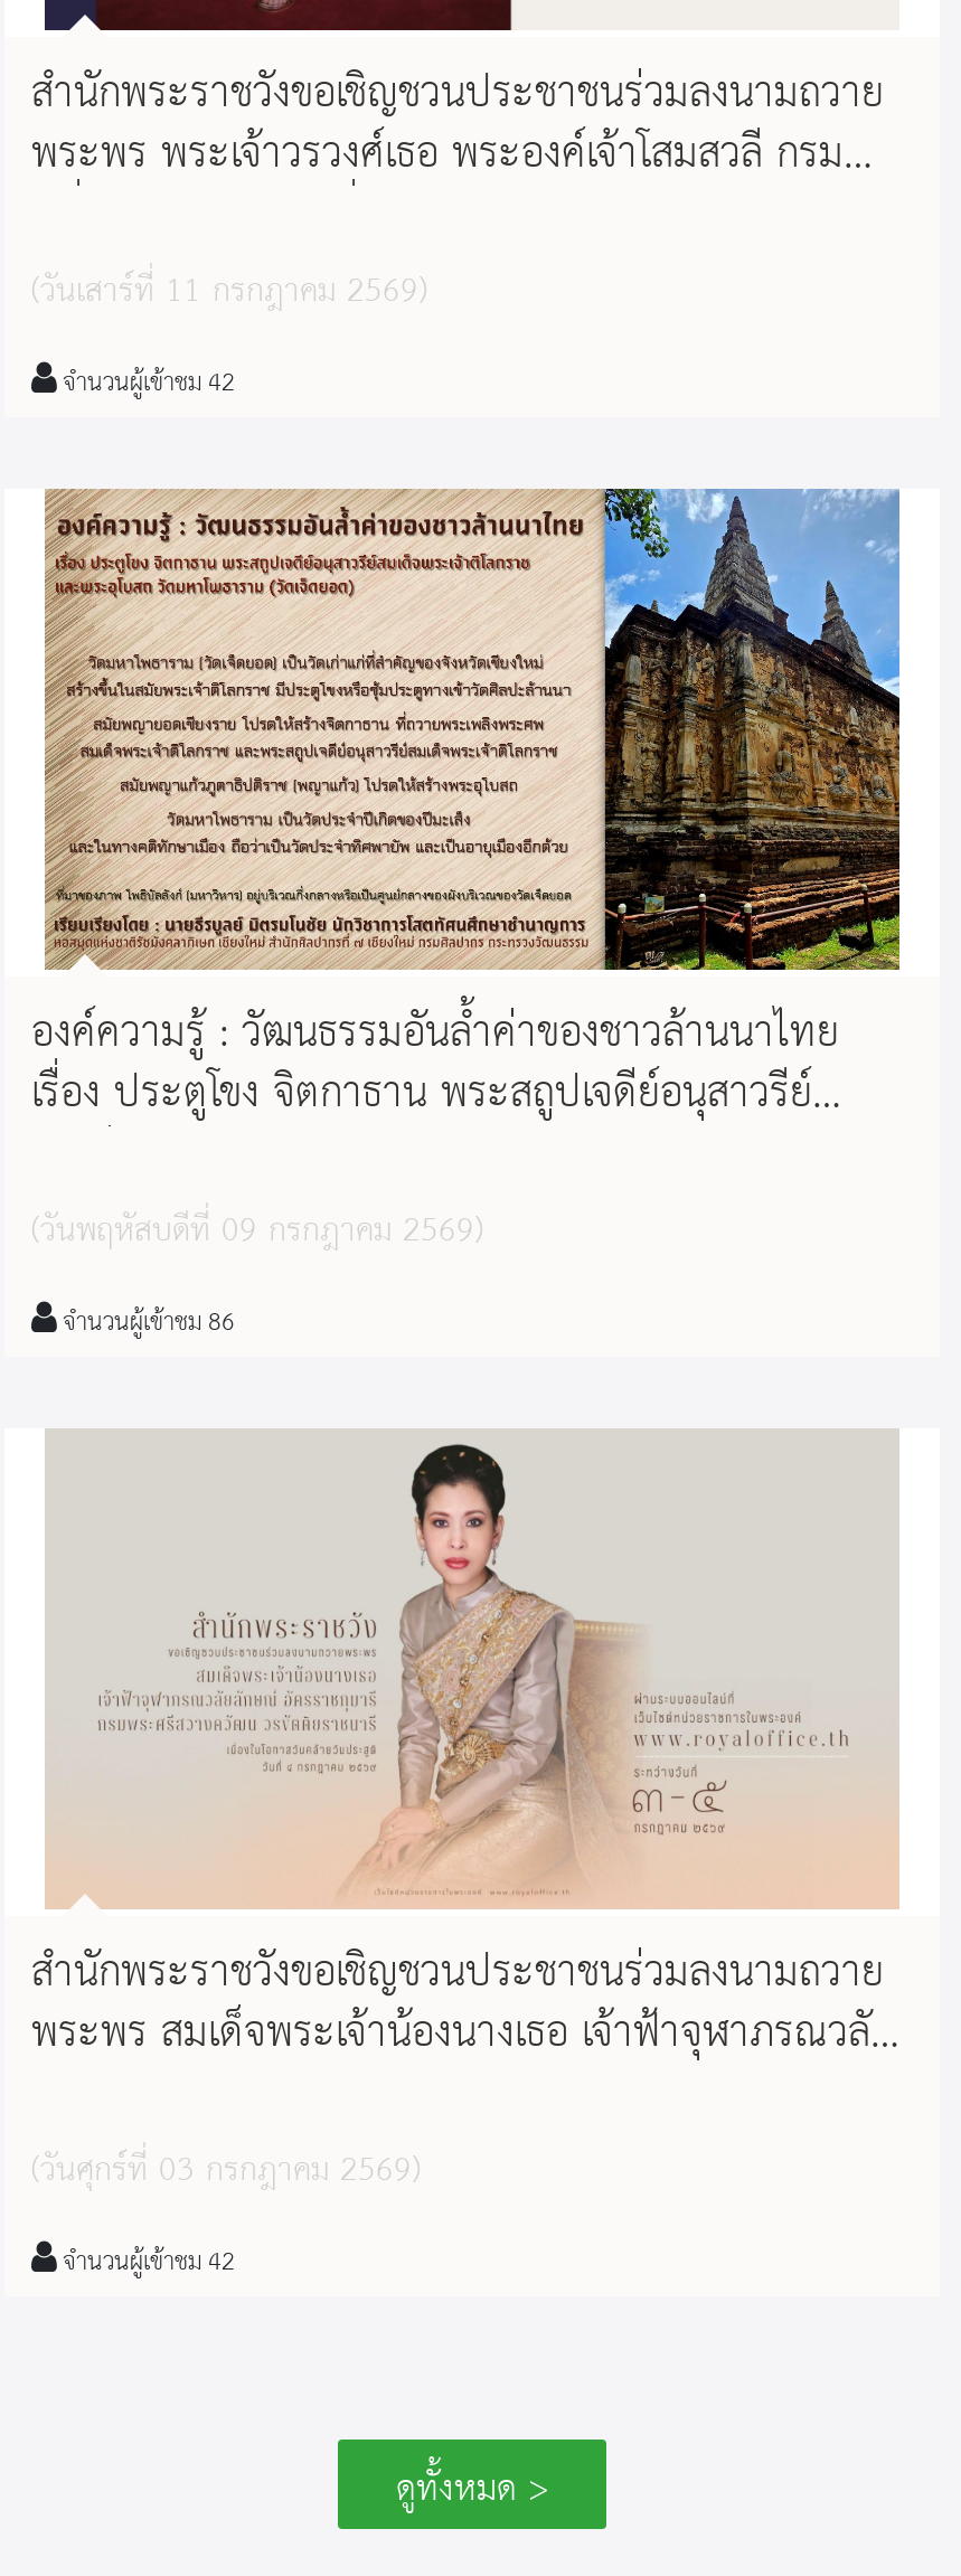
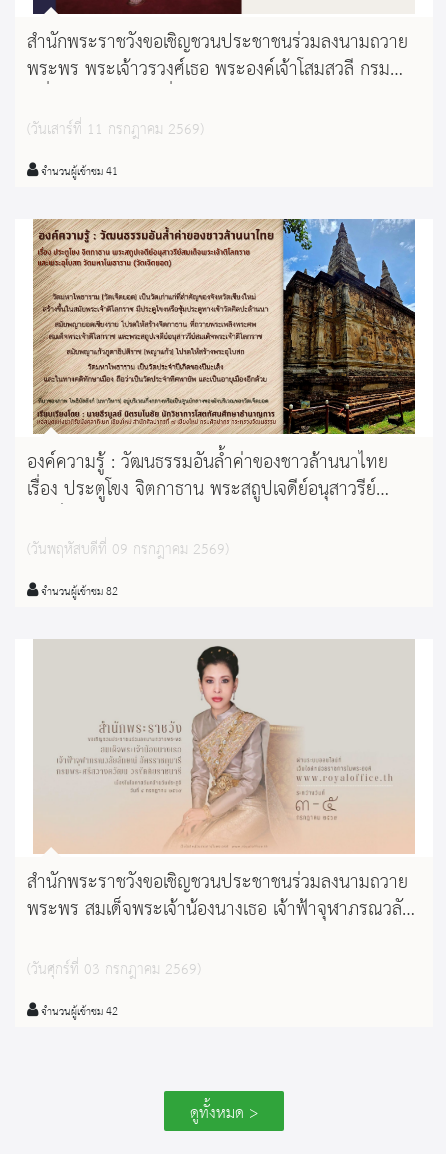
- จำนวนผู้เข้าชม 42
+ จำนวนผู้เข้าชม 41

- จำนวนผู้เข้าชม 86
+ จำนวนผู้เข้าชม 82
